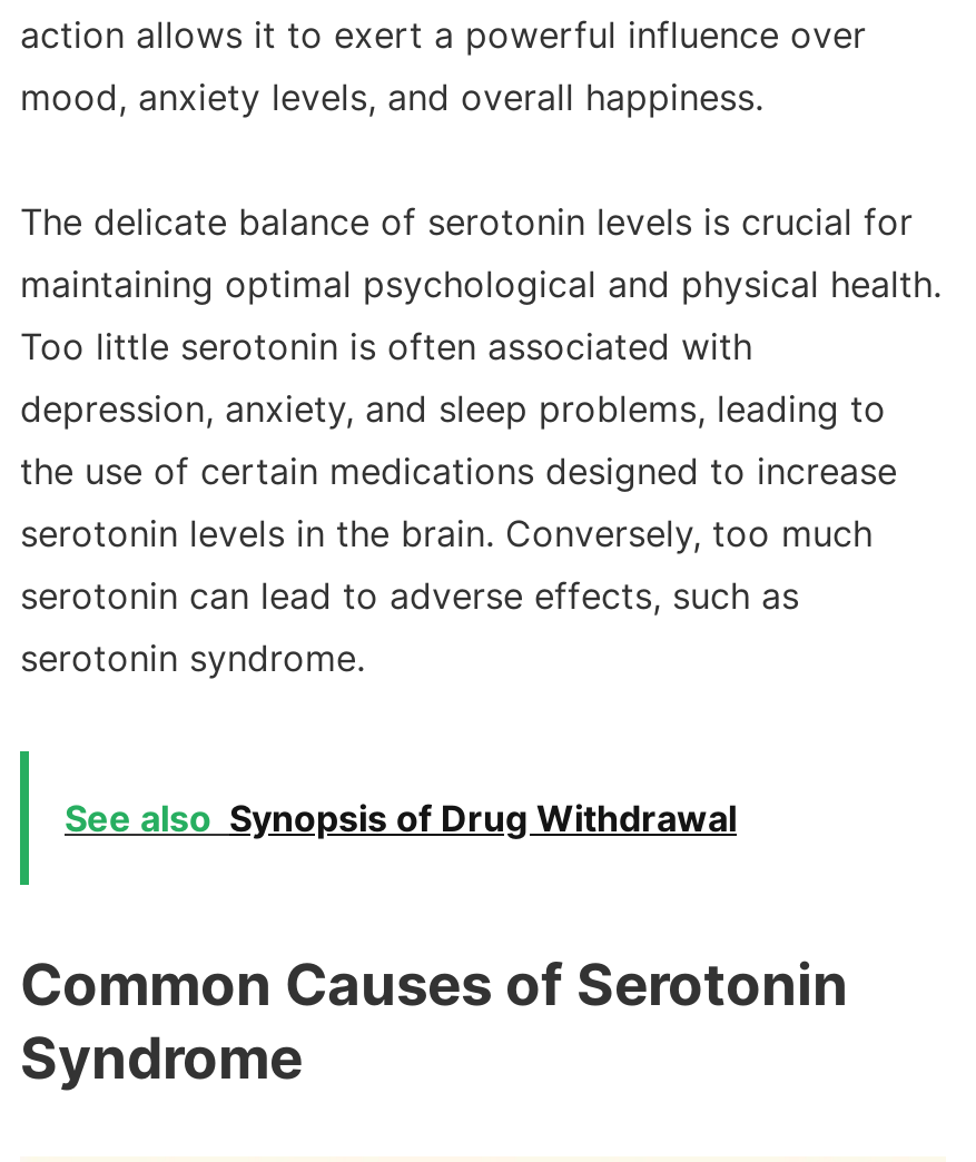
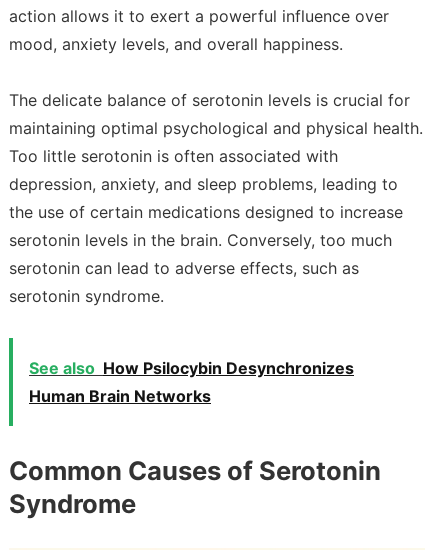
- See also Synopsis of Drug Withdrawal
+ See also How Psilocybin Desynchronizes
+ Human Brain Networks
